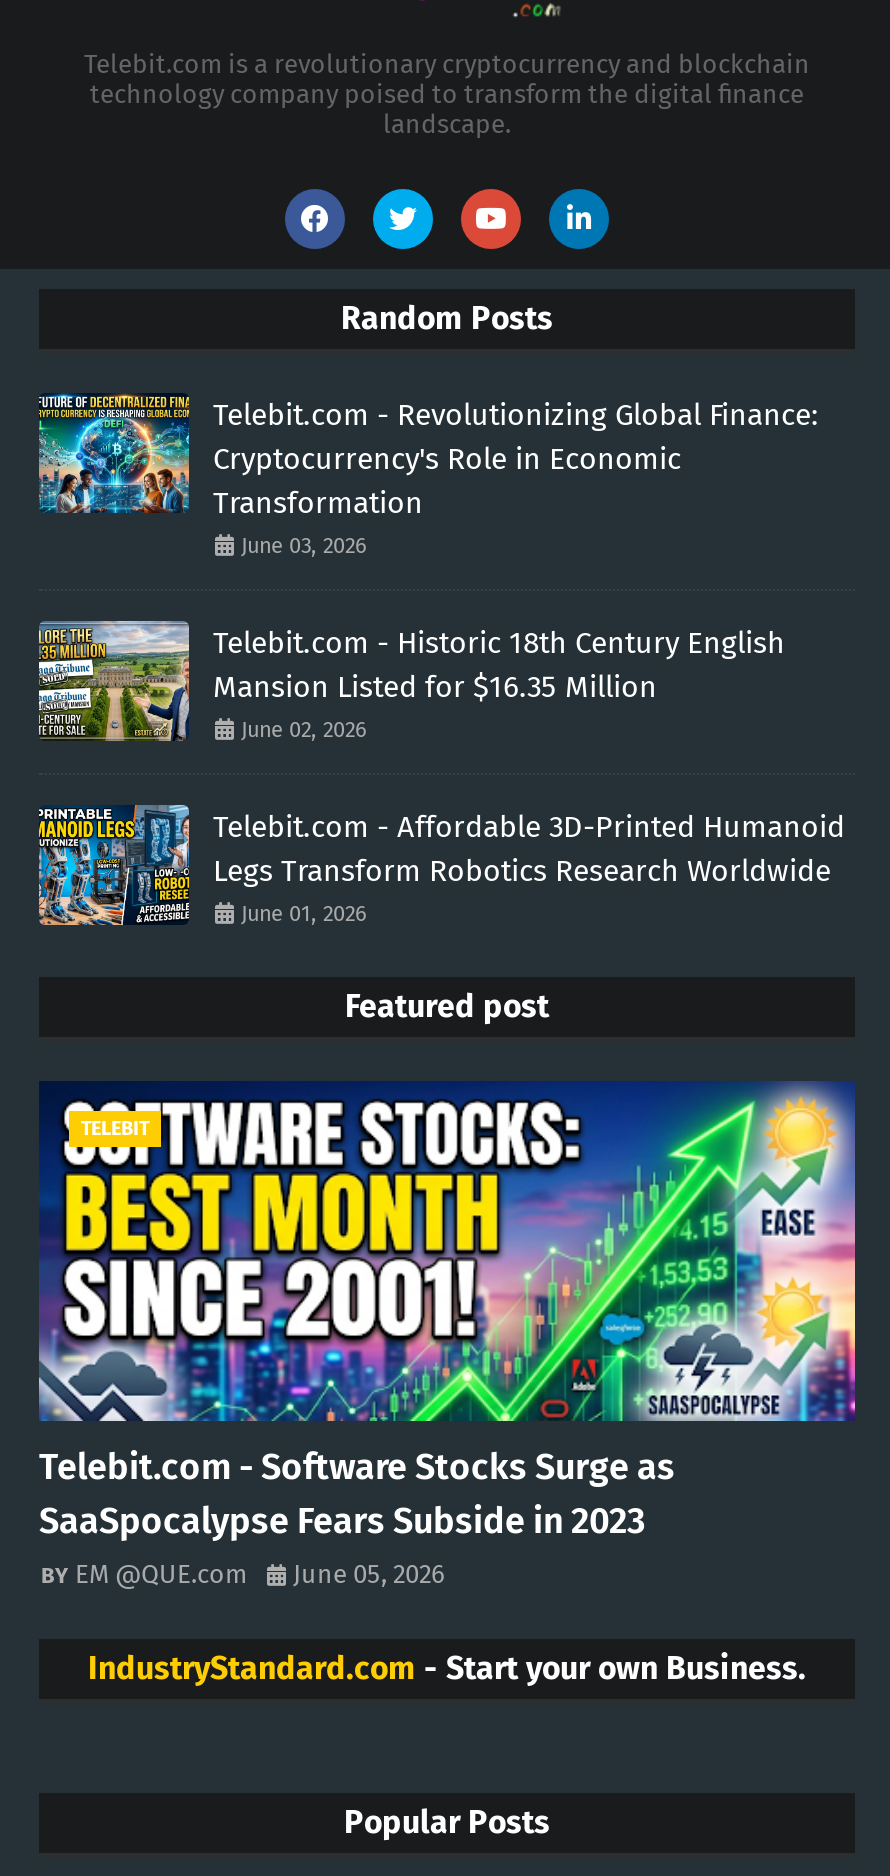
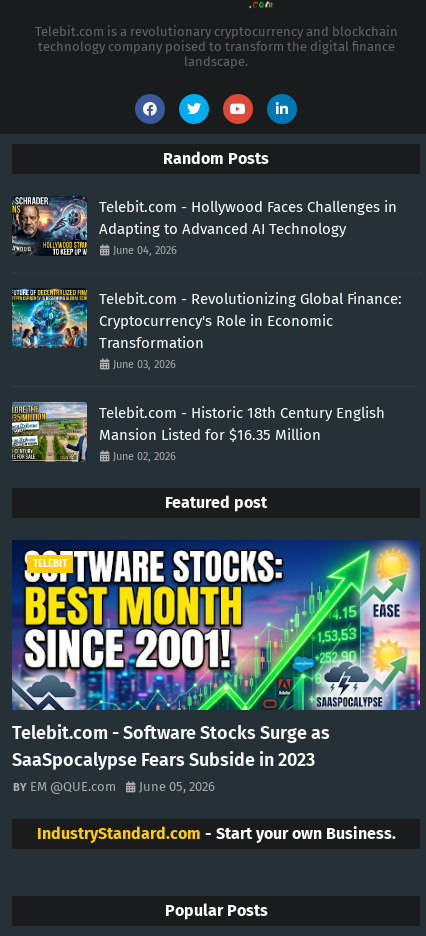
+ [image]
+ Telebit.com - Hollywood Faces Challenges in
+ Adapting to Advanced AI Technology
+ June 04, 2026

moved down: [image] | Telebit.com - Revolutionizing Global Finance: | Cryptocurrency's Role in Economic | Transformation | June 03, 2026 | Telebit.com - Historic 18th Century English | Mansion Listed for $16.35 Million | June 02, 2026

- [image]
- Telebit.com - Affordable 3D-Printed Humanoid
- Legs Transform Robotics Research Worldwide
- June 01, 2026
